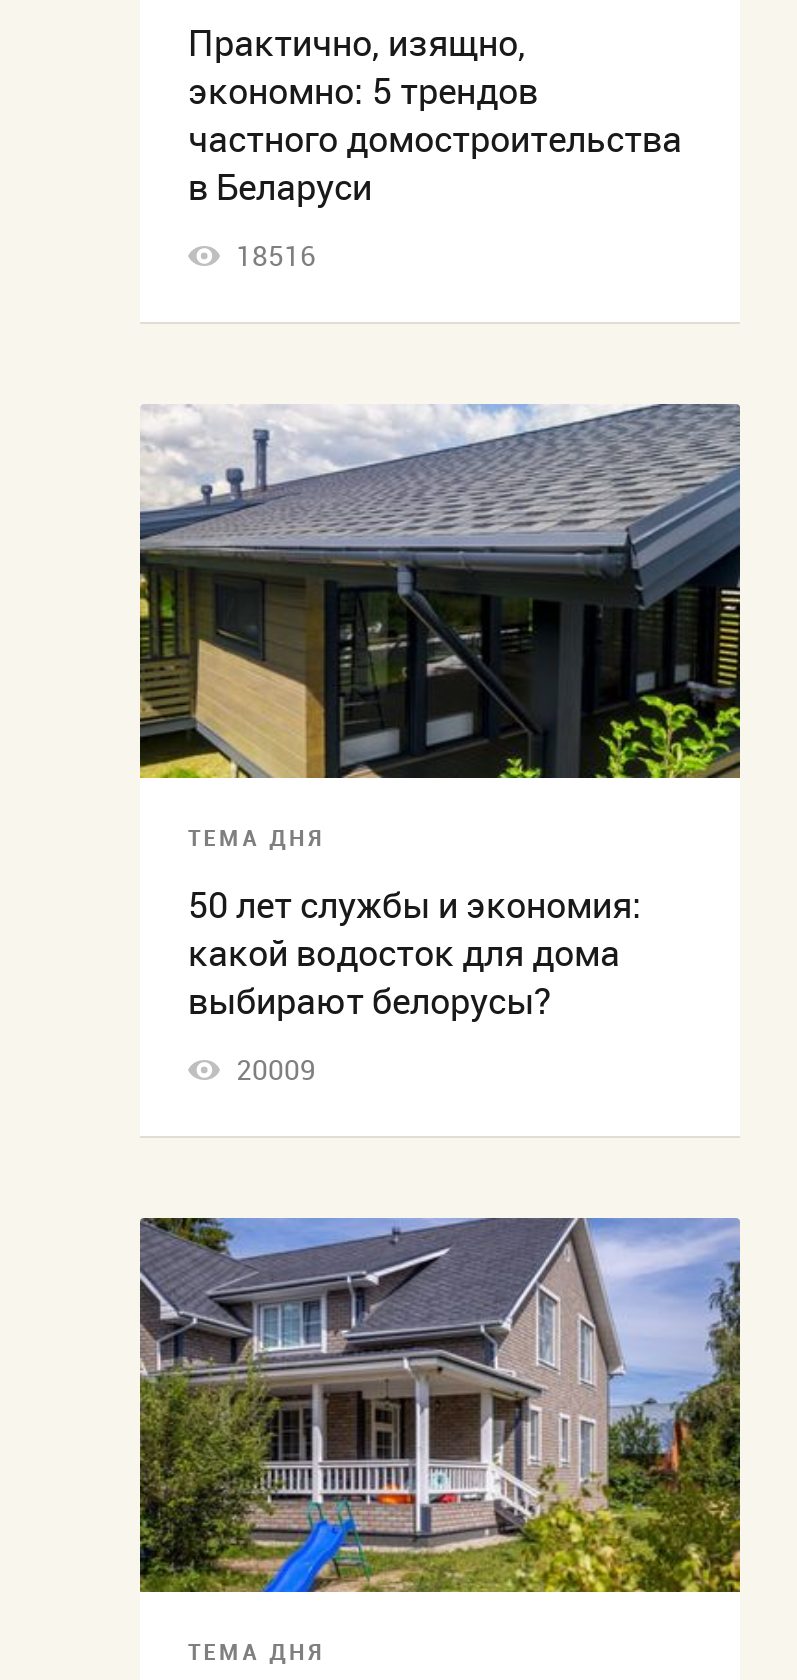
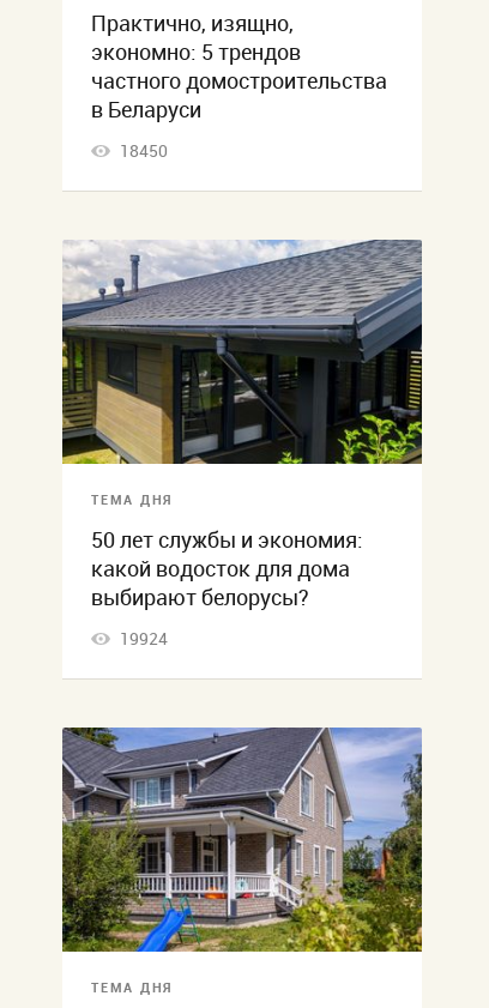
- 18516
+ 18450

- 20009
+ 19924
